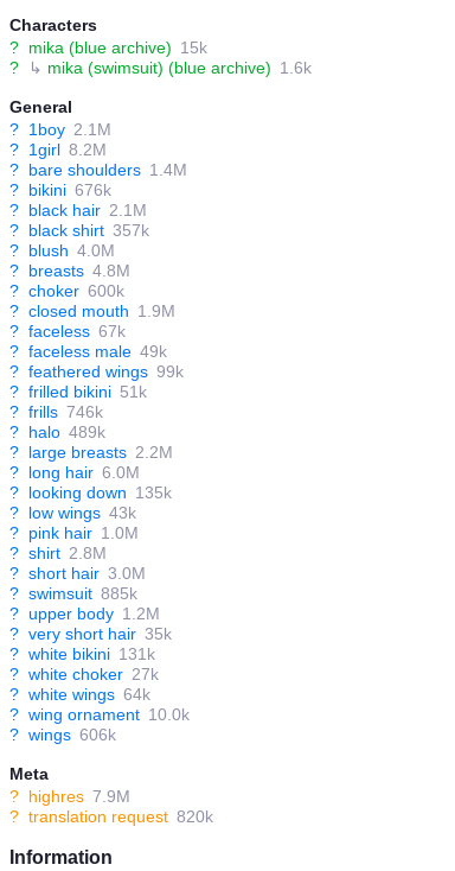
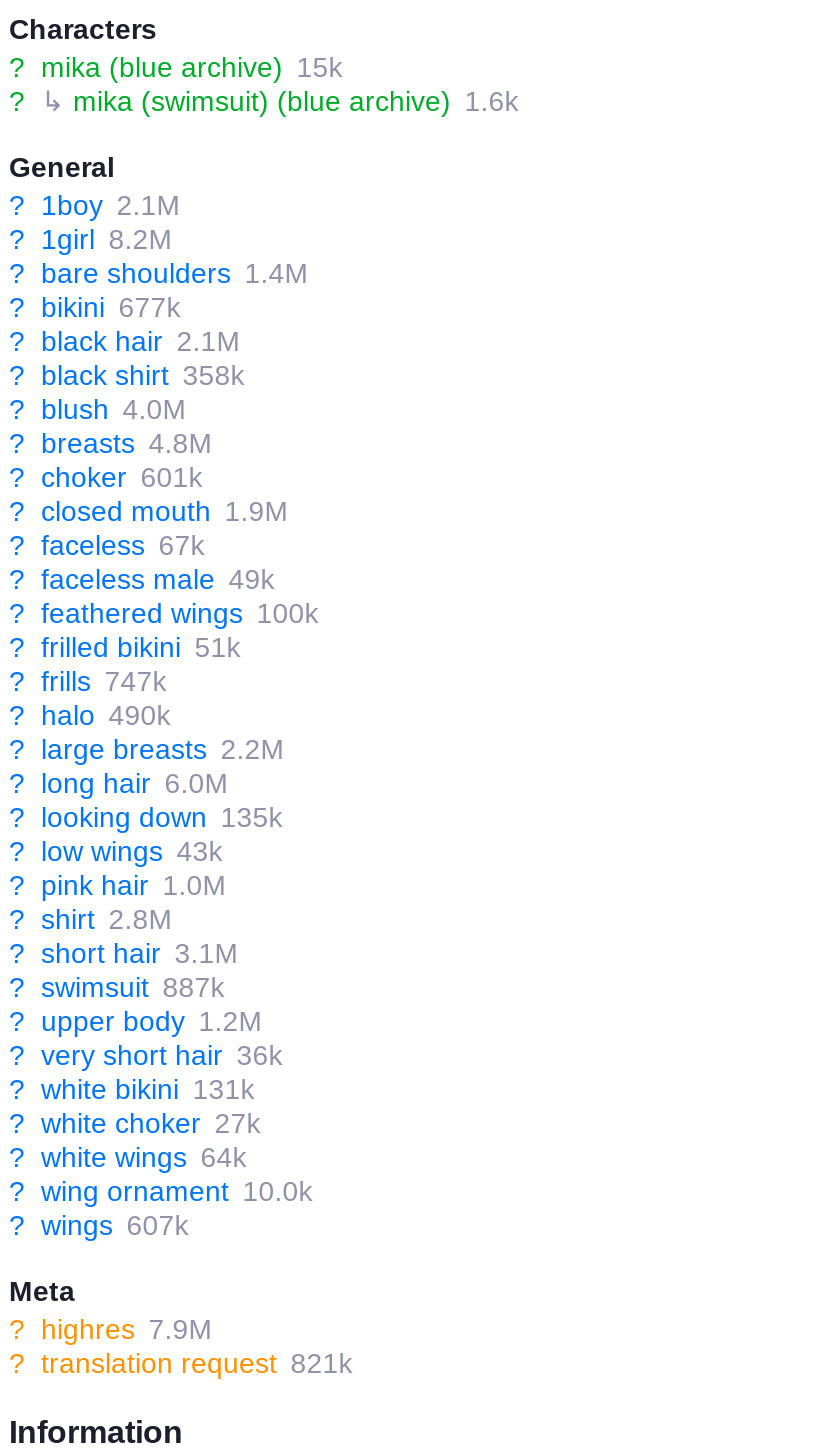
- ? bikini 676k
+ ? bikini 677k

- ? black shirt 357k
+ ? black shirt 358k

- ? choker 600k
+ ? choker 601k

- ? feathered wings 99k
+ ? feathered wings 100k

- ? frills 746k
+ ? frills 747k

- ? halo 489k
+ ? halo 490k

- ? short hair 3.0M
+ ? short hair 3.1M

- ? swimsuit 885k
+ ? swimsuit 887k

- ? very short hair 35k
+ ? very short hair 36k

- ? wings 606k
+ ? wings 607k

- ? translation request 820k
+ ? translation request 821k
